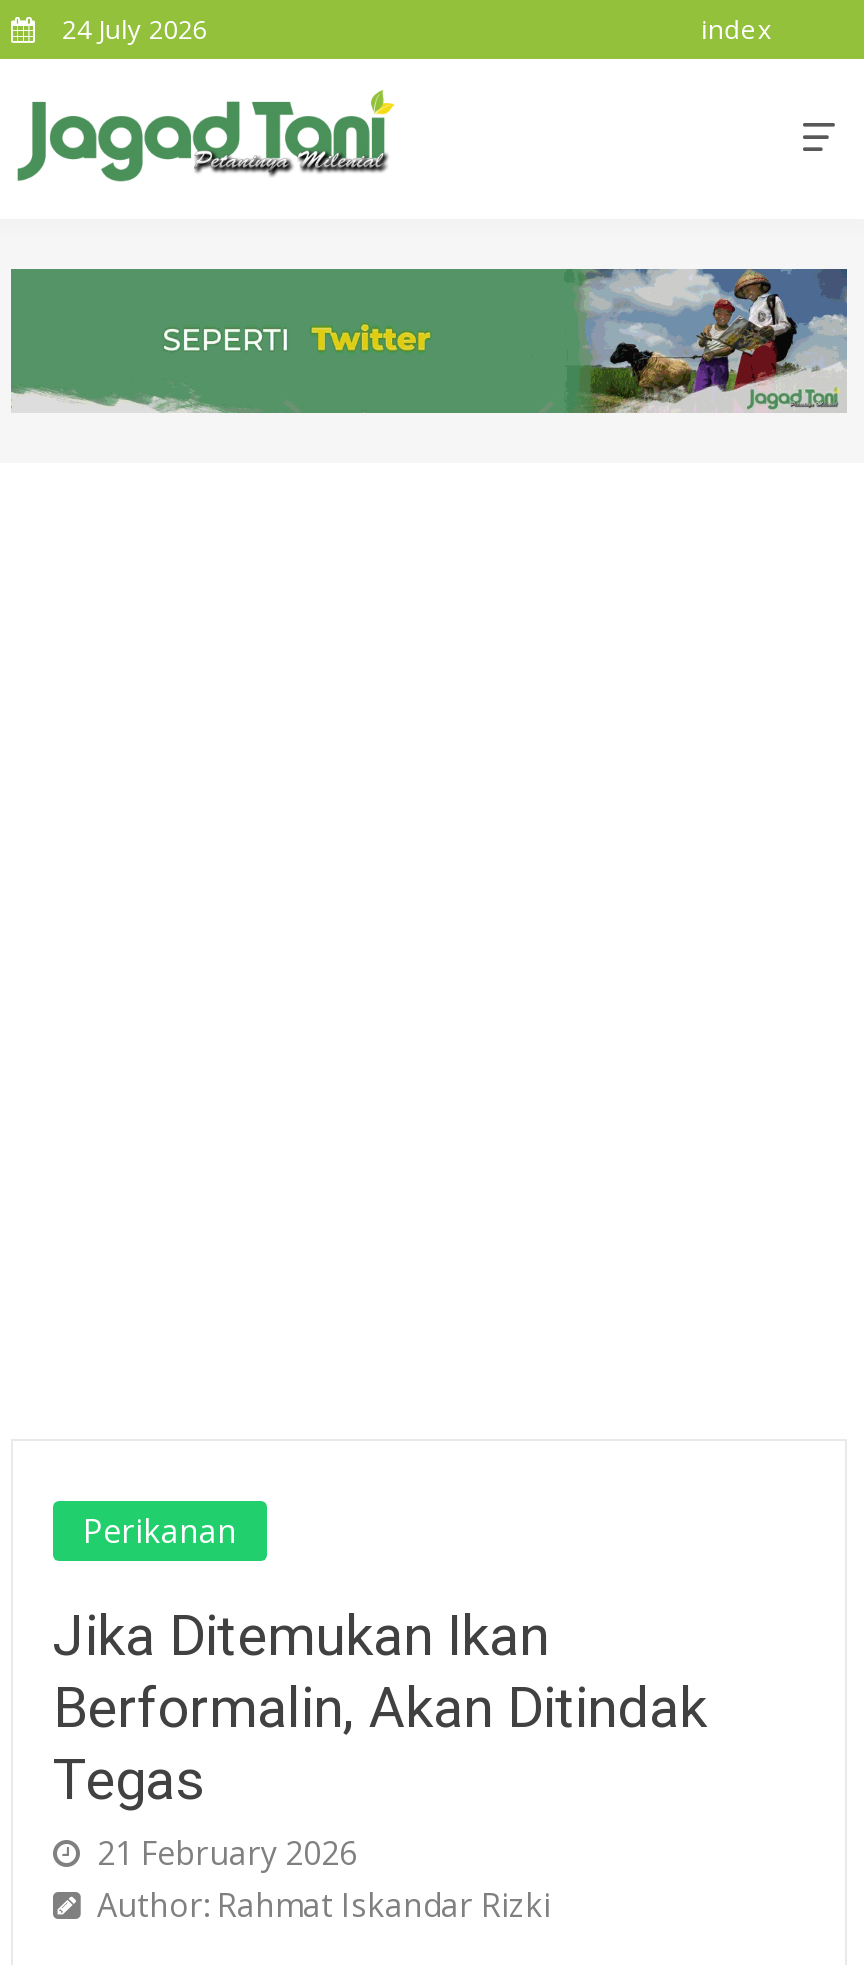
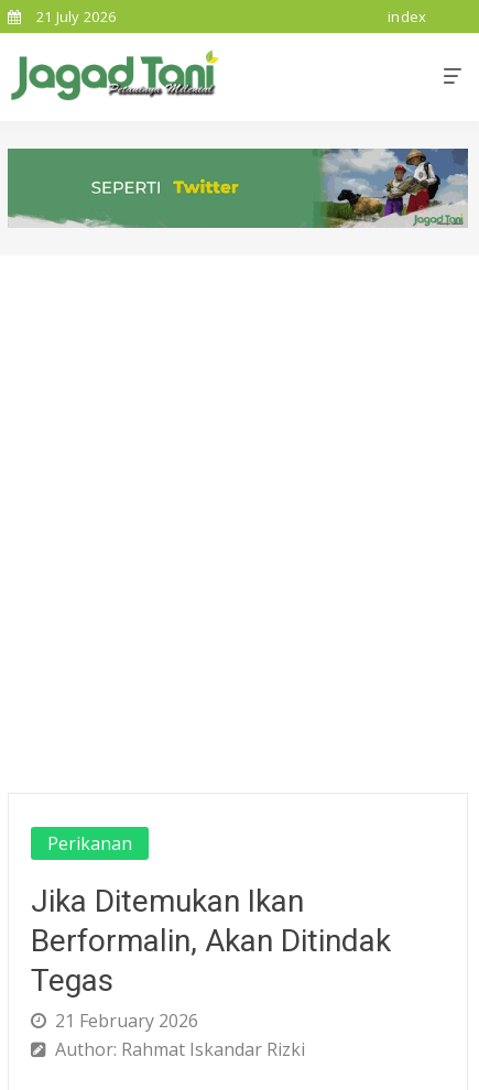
- 24 July 2026
+ 21 July 2026
